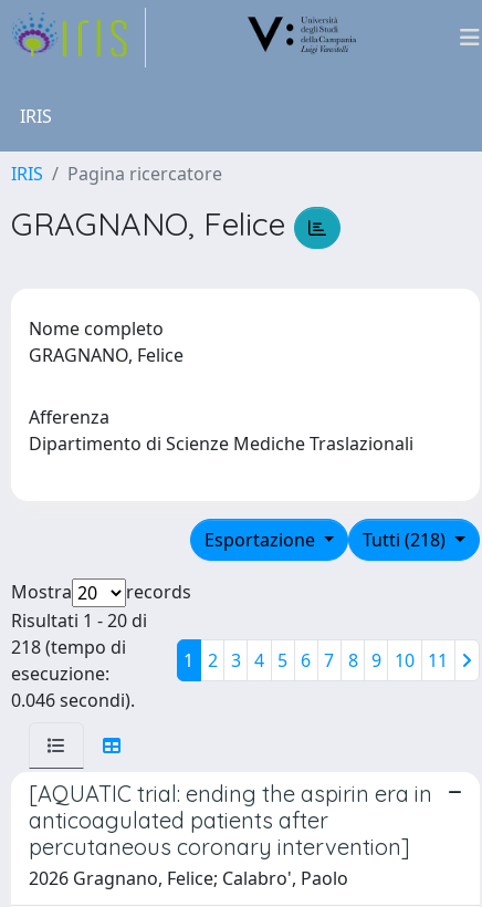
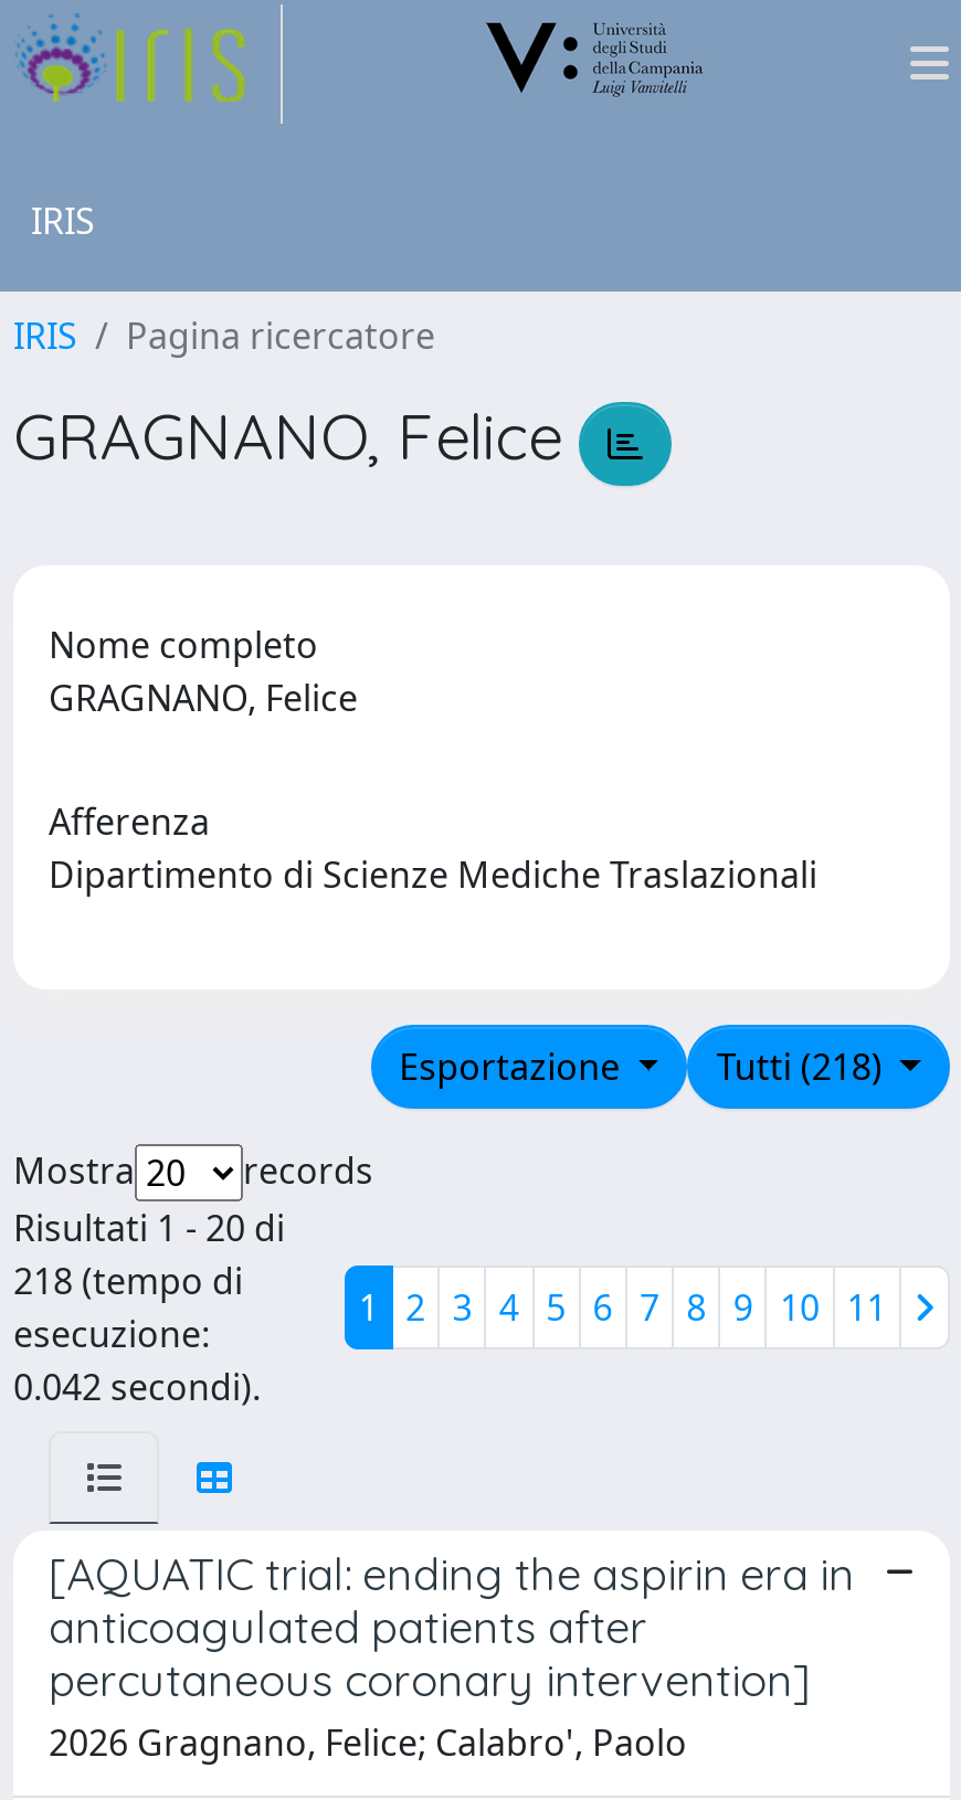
- 0.046 secondi).
+ 0.042 secondi).
